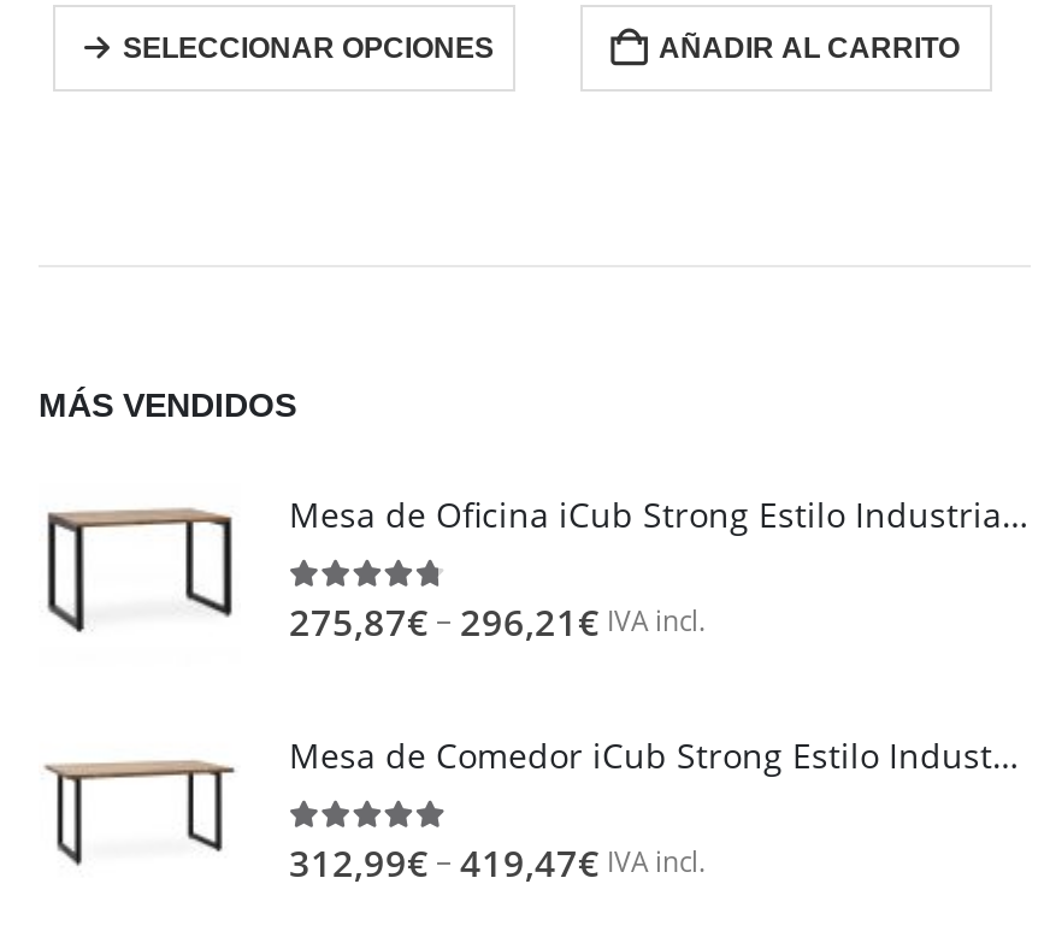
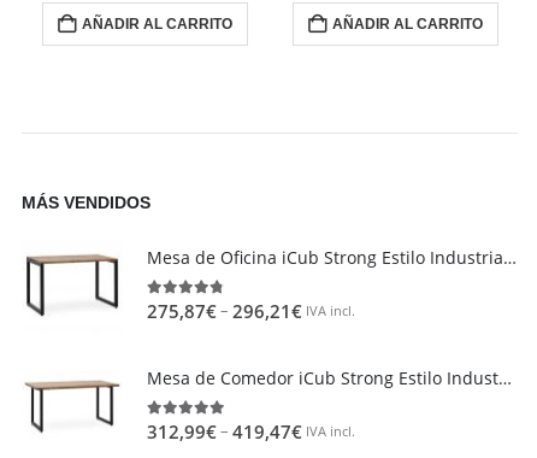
- SELECCIONAR OPCIONES
+ AÑADIR AL CARRITO
